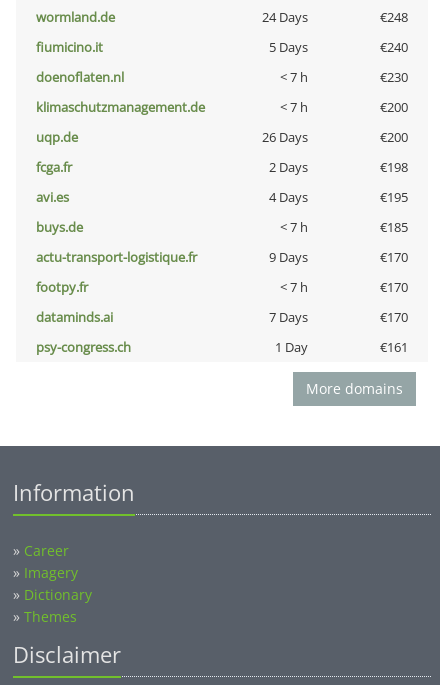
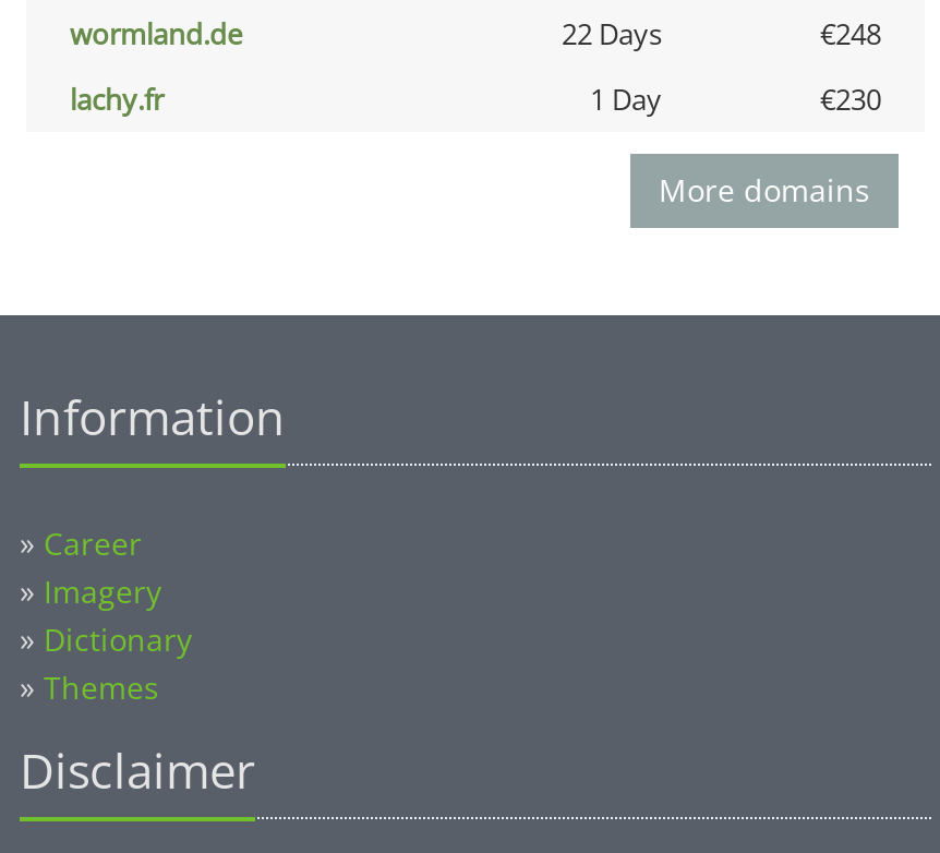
- 24 Days
+ 22 Days

- fiumicino.it
- 5 Days
- €240
- doenoflaten.nl
- < 7 h
+ lachy.fr
+ 1 Day

- klimaschutzmanagement.de
- < 7 h
- €200
- uqp.de
- 26 Days
- €200
- fcga.fr
- 2 Days
- €198
- avi.es
- 4 Days
- €195
- buys.de
- < 7 h
- €185
- actu-transport-logistique.fr
- 9 Days
- €170
- footpy.fr
- < 7 h
- €170
- dataminds.ai
- 7 Days
- €170
- psy-congress.ch
- 1 Day
- €161
